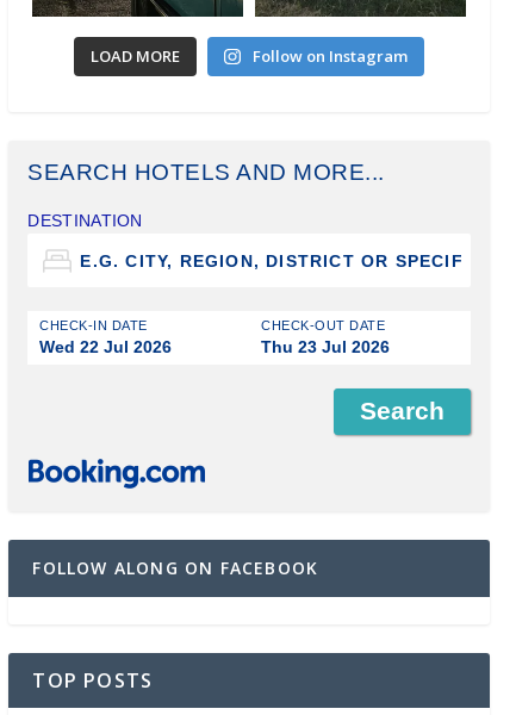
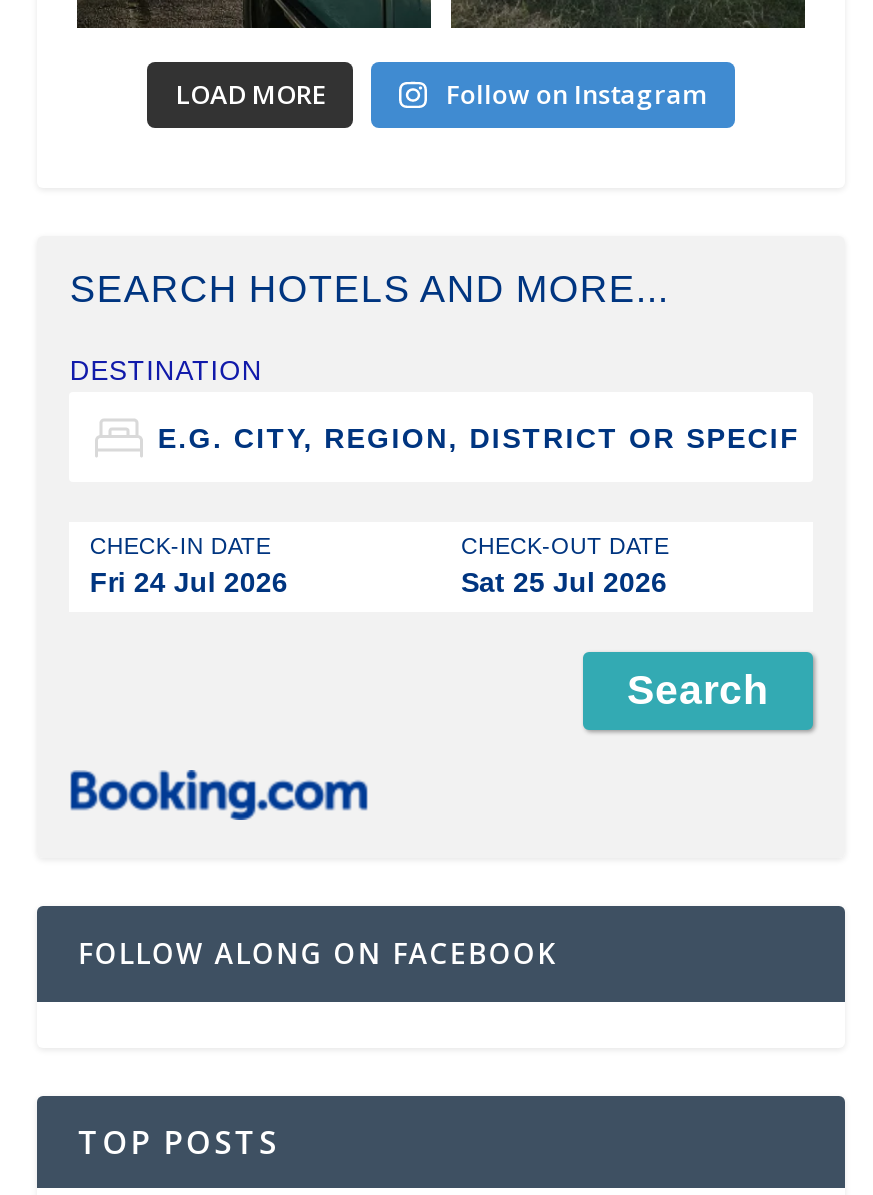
- Wed 22 Jul 2026
+ Fri 24 Jul 2026

- Thu 23 Jul 2026
+ Sat 25 Jul 2026
